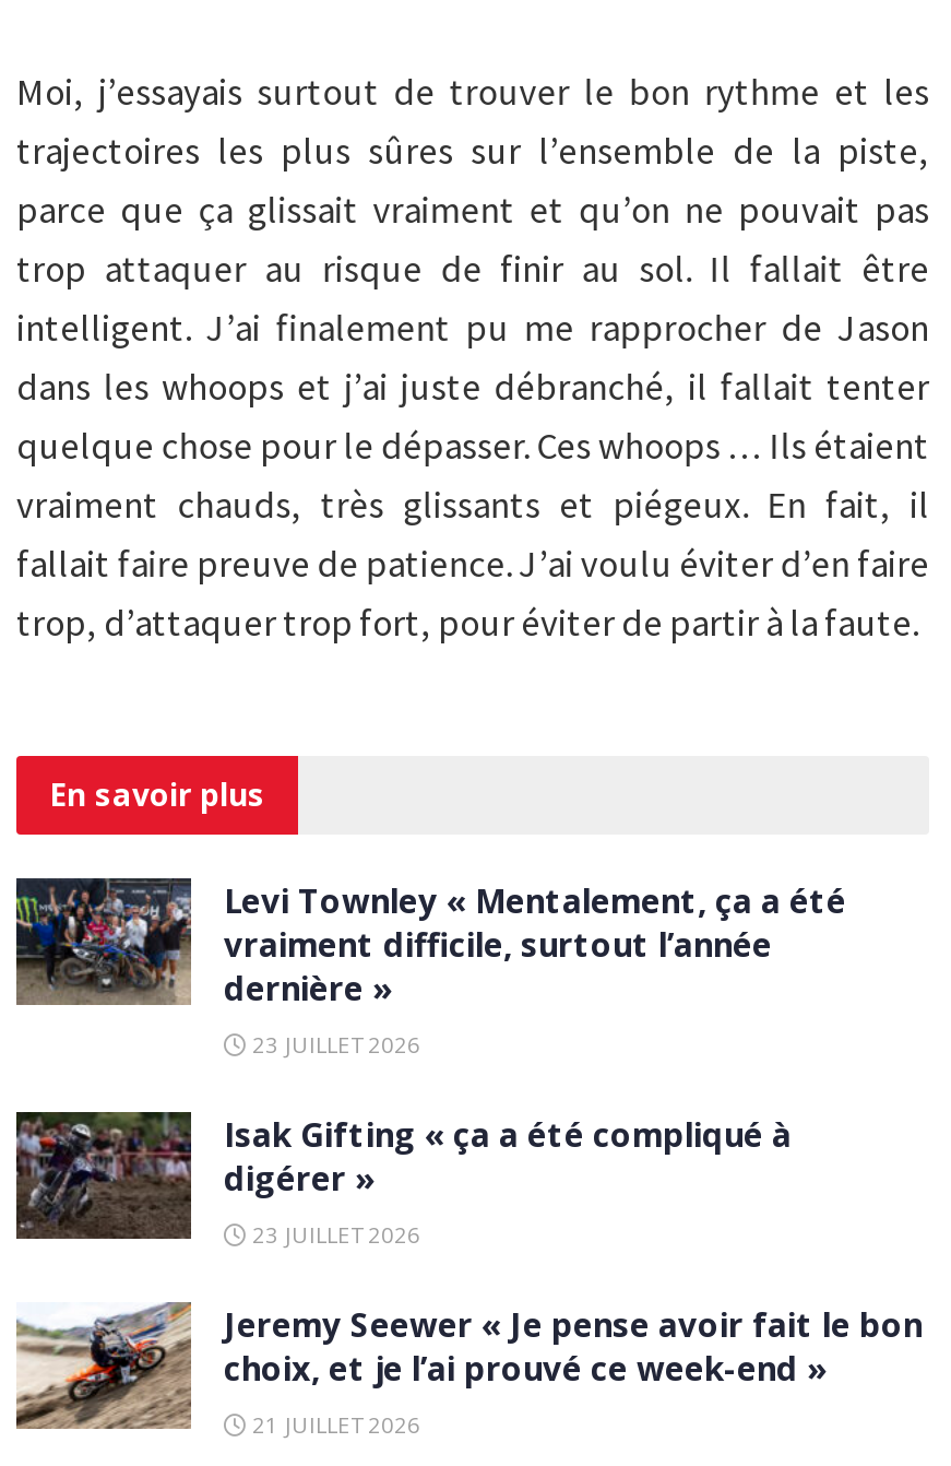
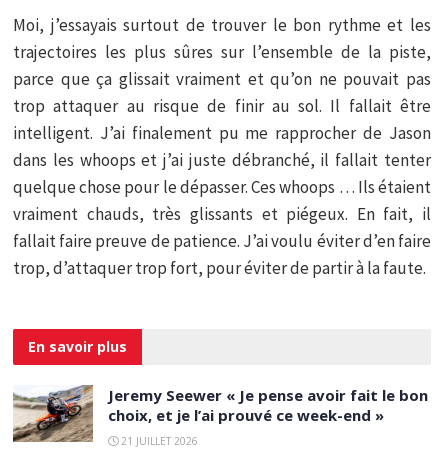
- [image]
- Levi Townley « Mentalement, ça a été
- vraiment difficile, surtout l’année
- dernière »
- 23 JUILLET 2026
- Isak Gifting « ça a été compliqué à
- digérer »
- 23 JUILLET 2026

- [image]
